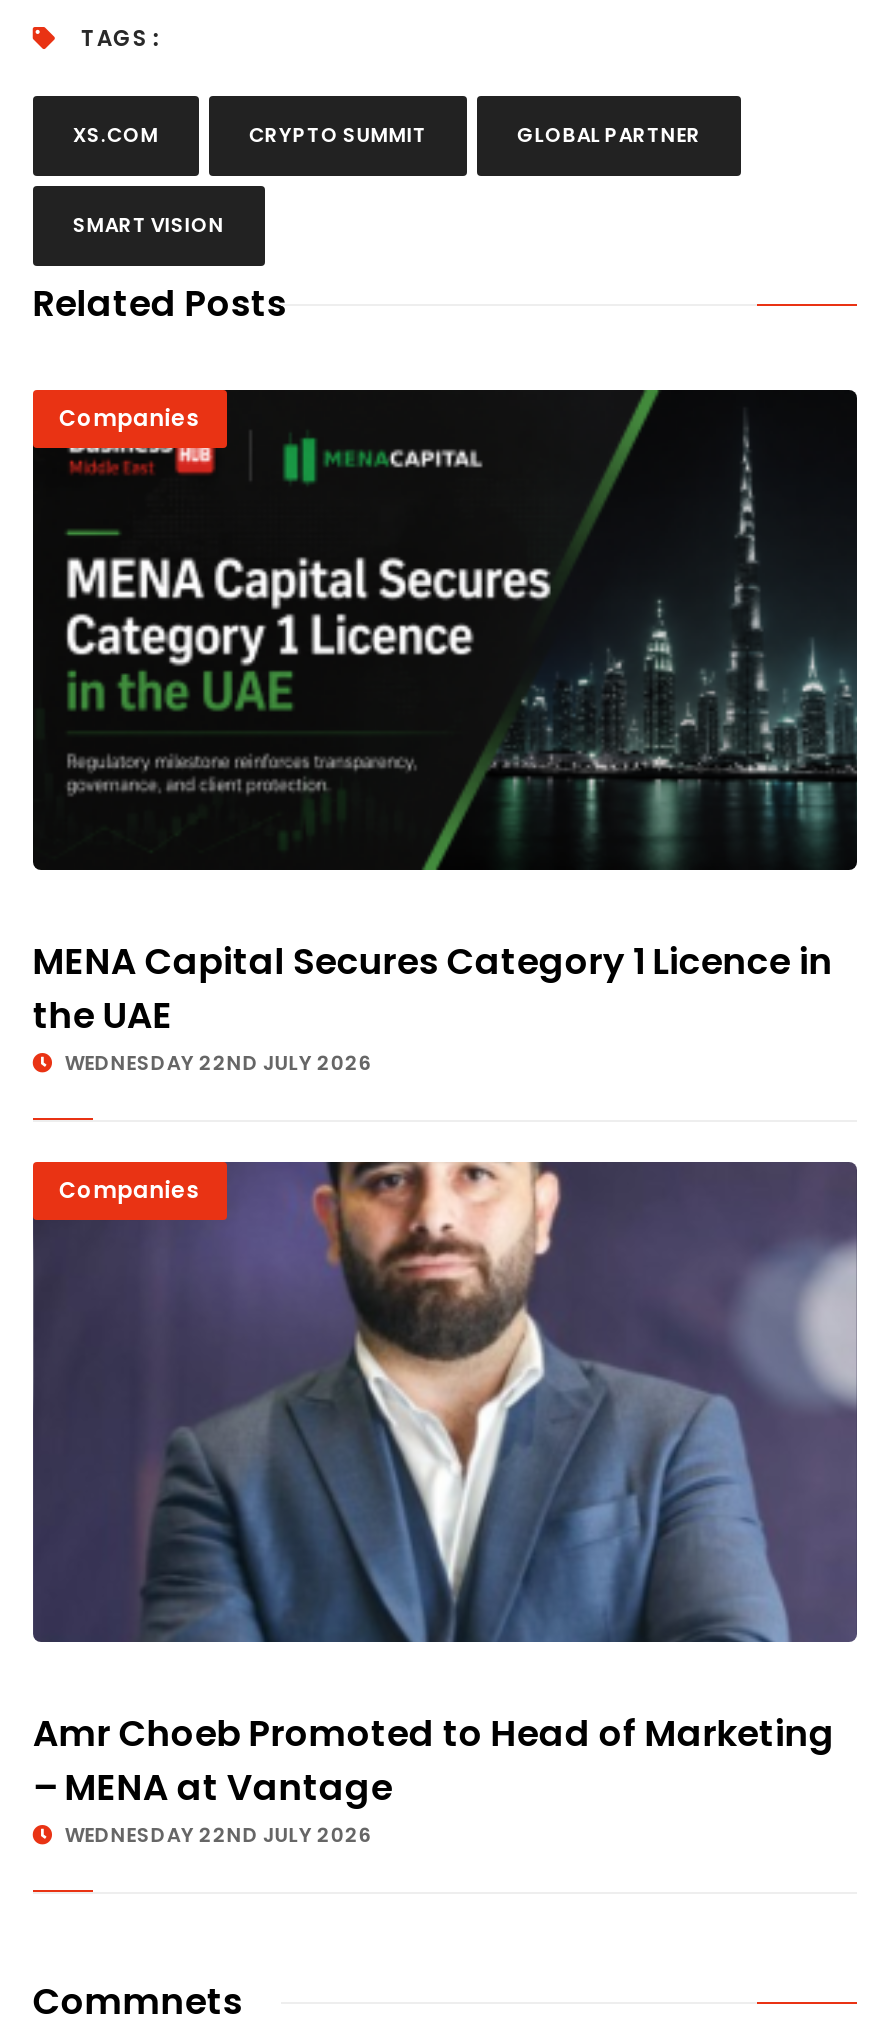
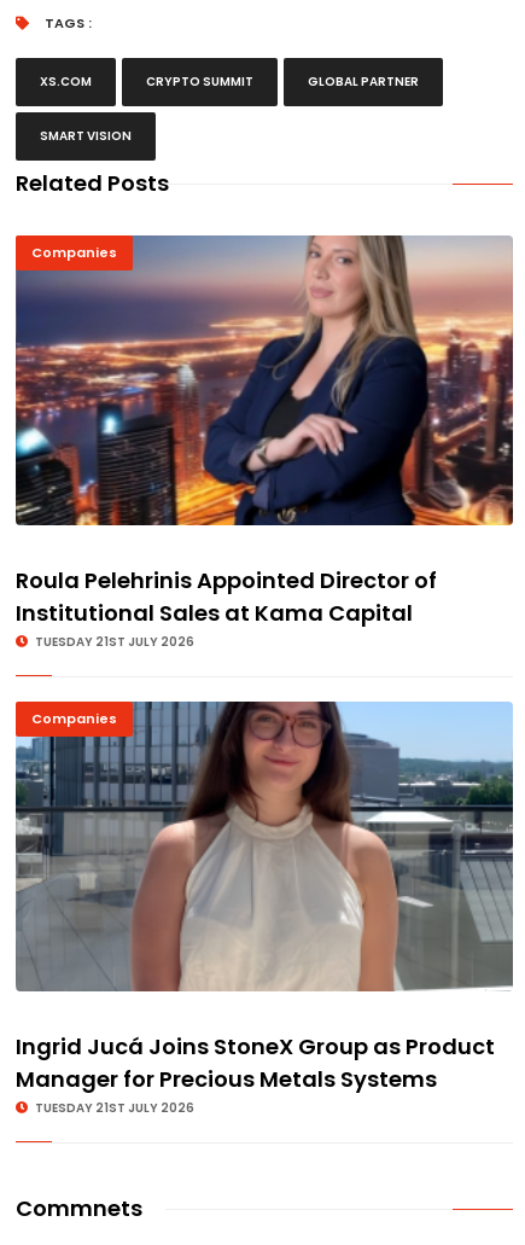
- [image]
- MENA Capital Secures Category 1 Licence in
- the UAE
- WEDNESDAY 22ND JULY 2026
+ [image]
+ Roula Pelehrinis Appointed Director of
+ Institutional Sales at Kama Capital
+ TUESDAY 21ST JULY 2026

- [image]
- Amr Choeb Promoted to Head of Marketing
- – MENA at Vantage
- WEDNESDAY 22ND JULY 2026
+ [image]
+ Ingrid Jucá Joins StoneX Group as Product
+ Manager for Precious Metals Systems
+ TUESDAY 21ST JULY 2026
